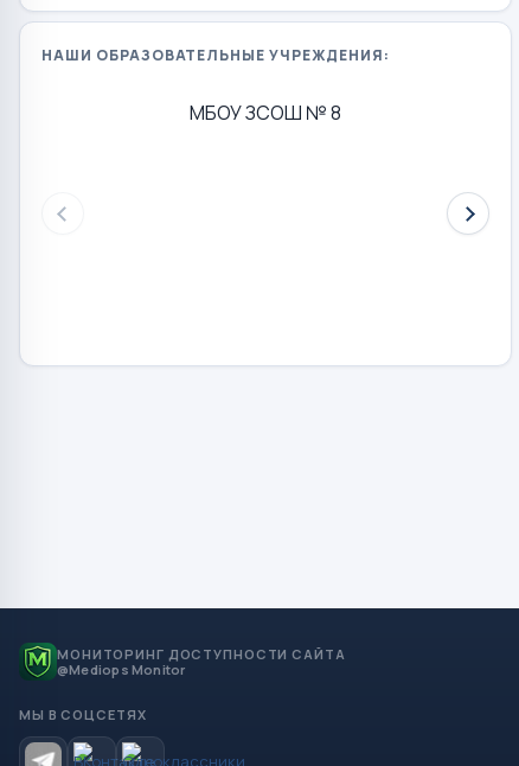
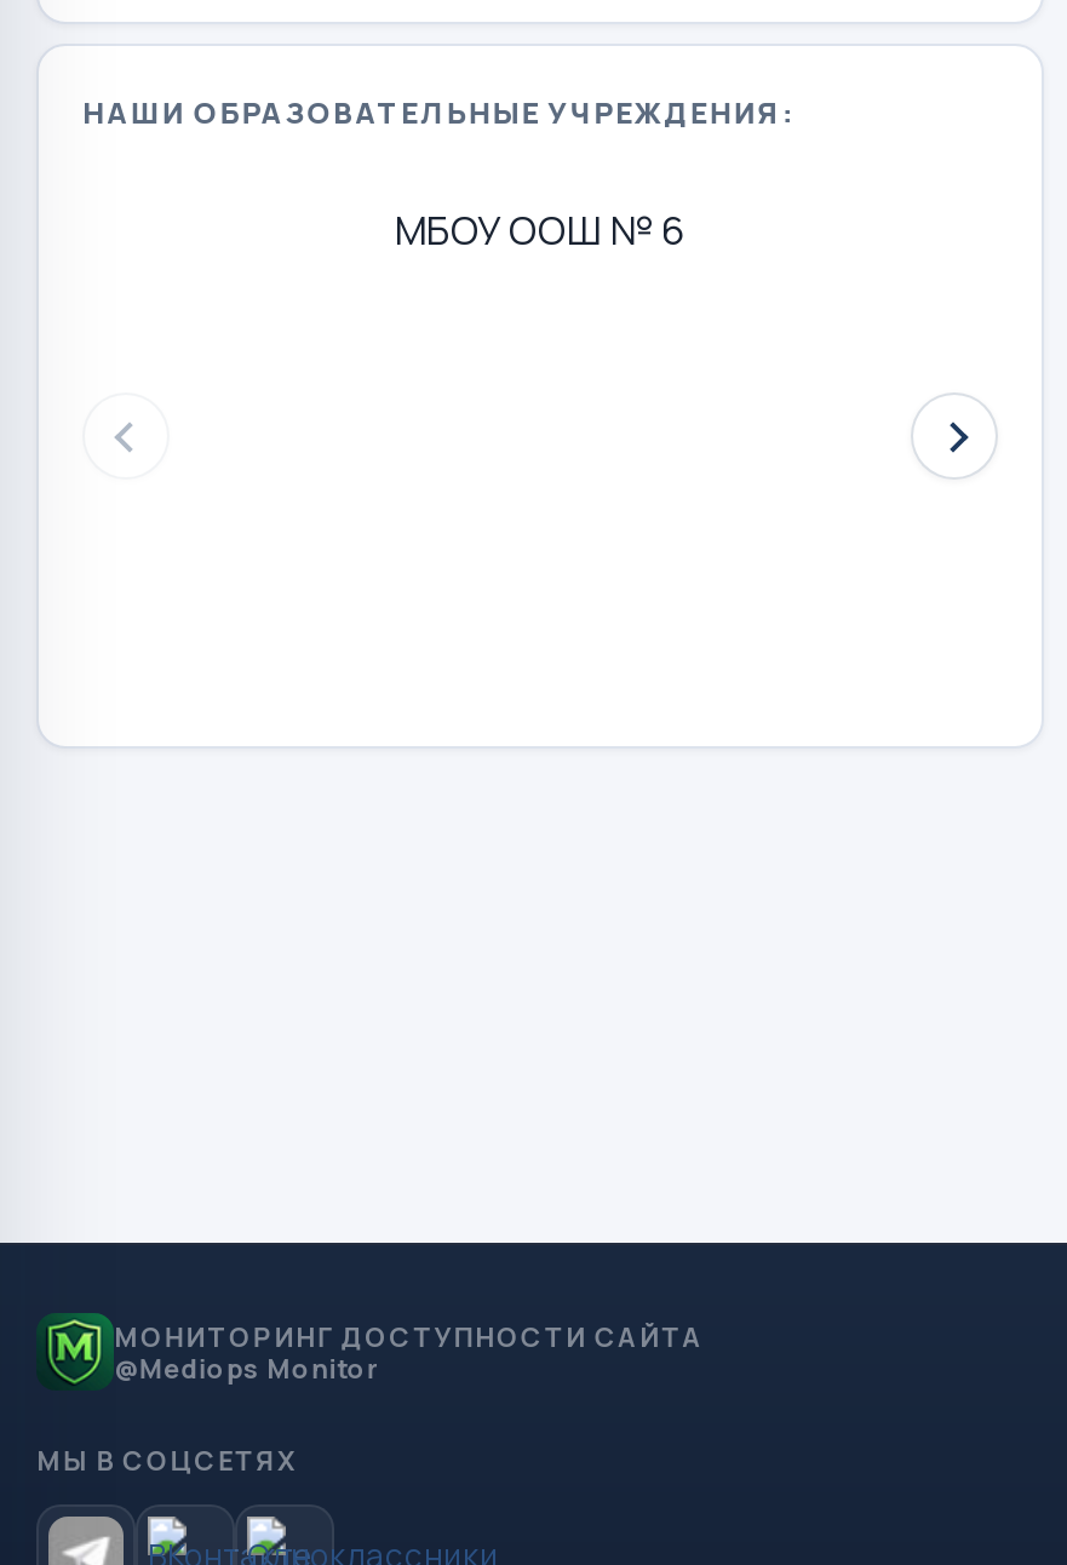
- МБОУ ЗСОШ № 8
+ МБОУ ООШ № 6
